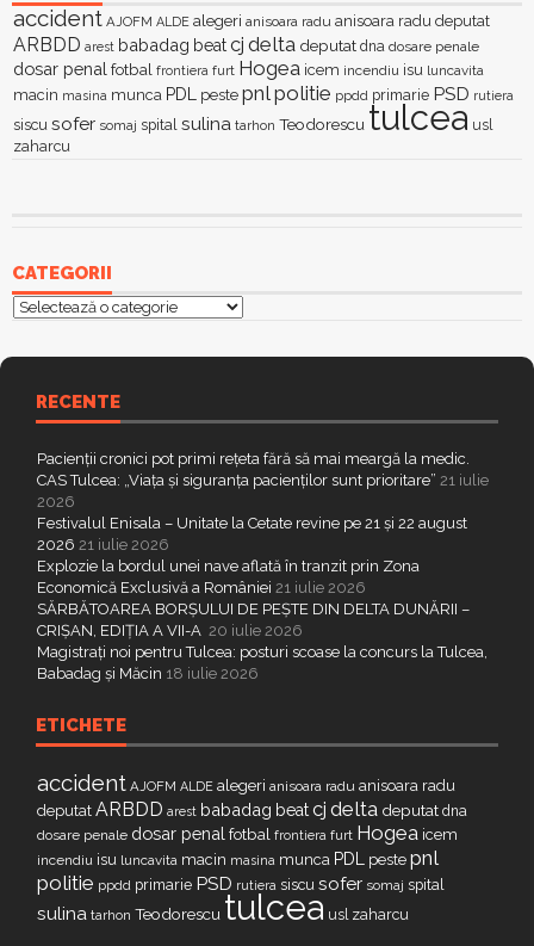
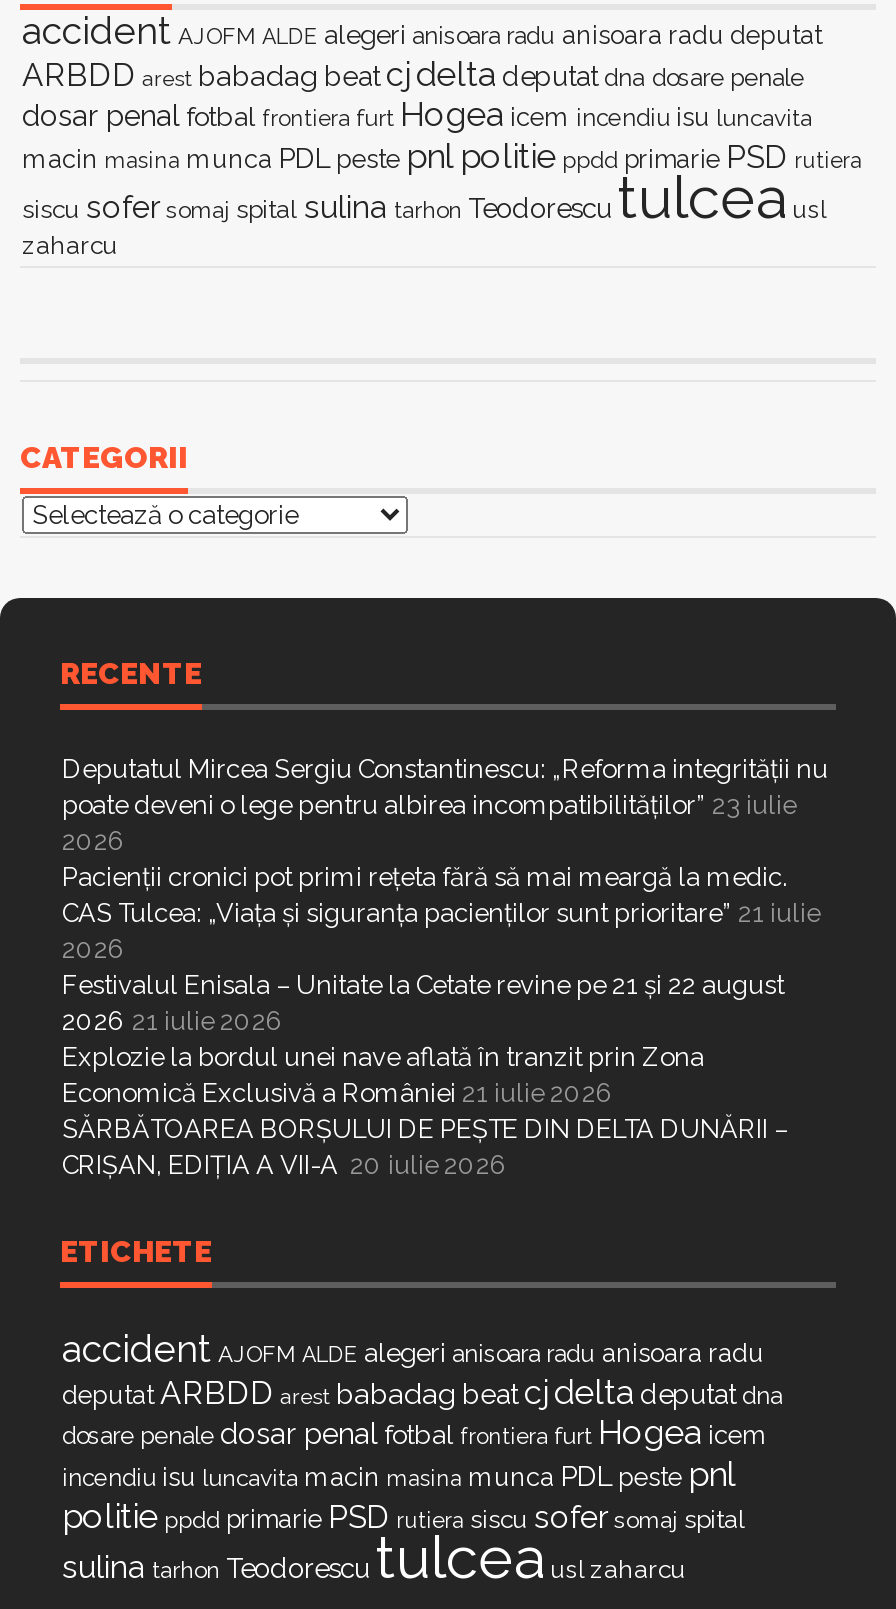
+ Deputatul Mircea Sergiu Constantinescu: „Reforma integrității nu
+ poate deveni o lege pentru albirea incompatibilităților” 23 iulie
+ 2026

moved down: Pacienții cronici pot primi rețeta fără să mai meargă la medic. | CAS Tulcea: „Viața și siguranța pacienților sunt prioritare” 21 iulie | 2026 | ... | SĂRBĂTOAREA BORȘULUI DE PEȘTE DIN DELTA DUNĂRII – | CRIȘAN, EDIȚIA A VII-A 20 iulie 2026

- Magistrați noi pentru Tulcea: posturi scoase la concurs la Tulcea,
- Babadag și Măcin 18 iulie 2026
